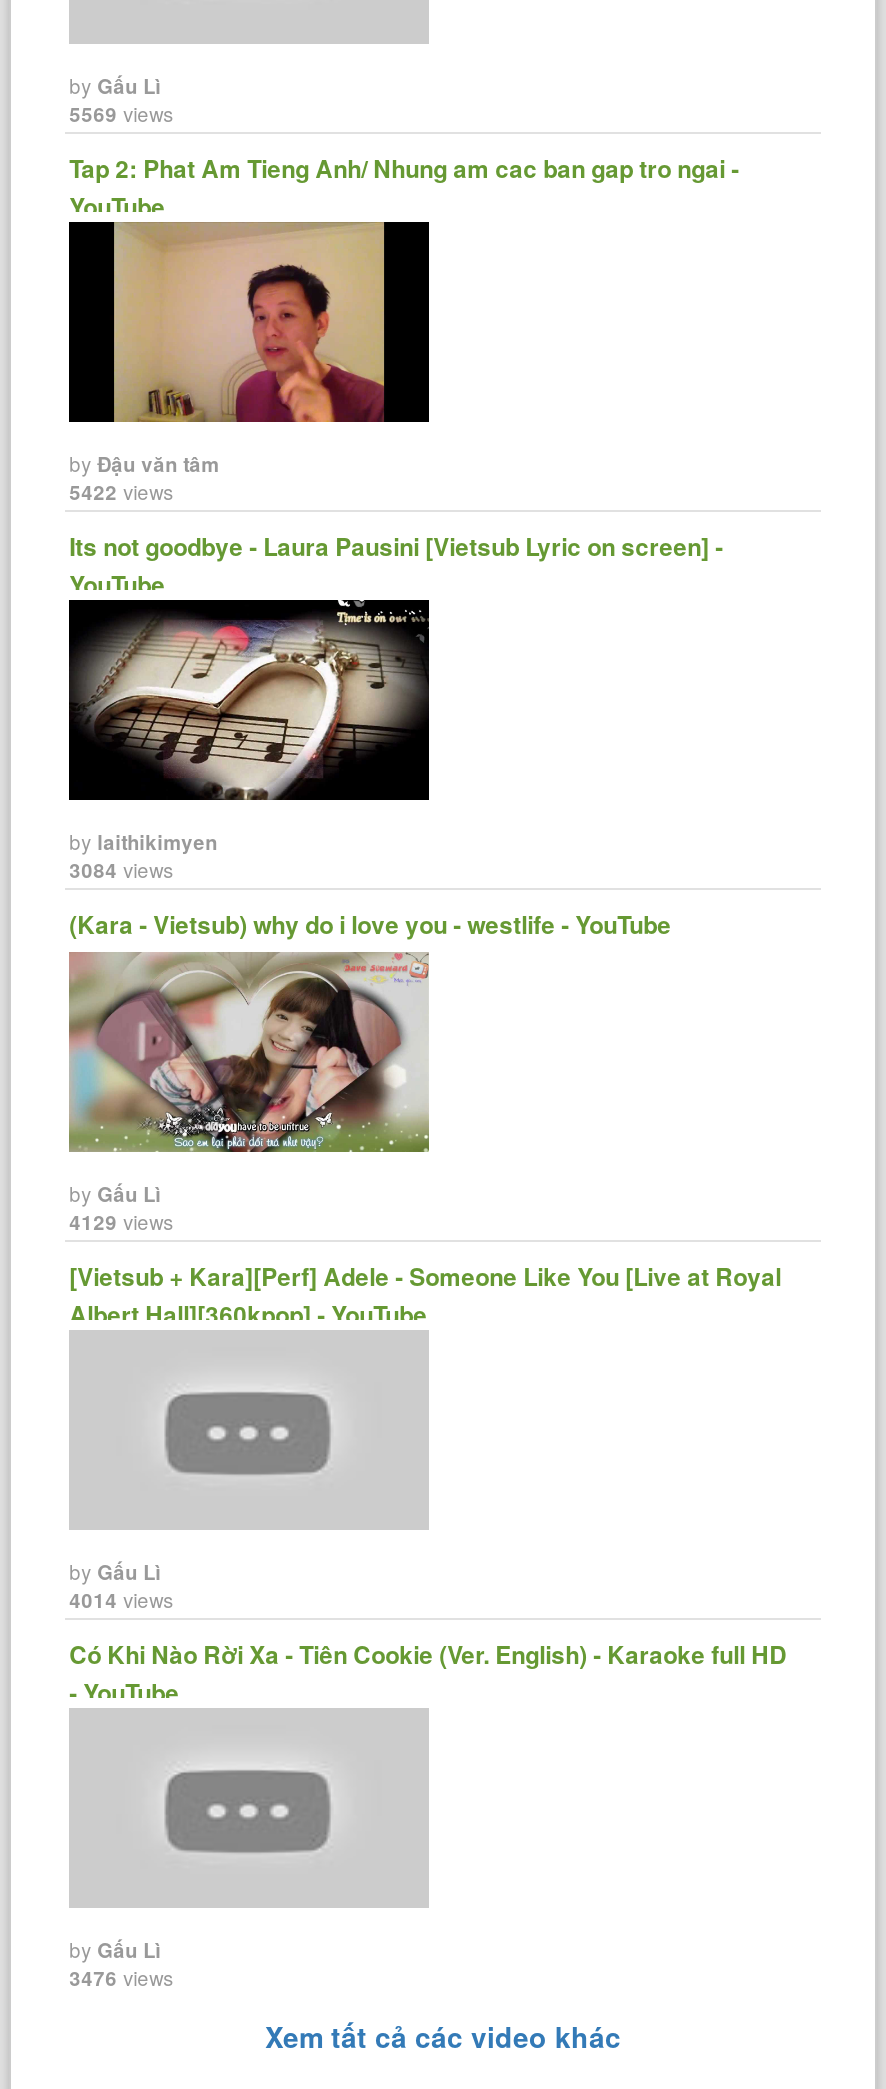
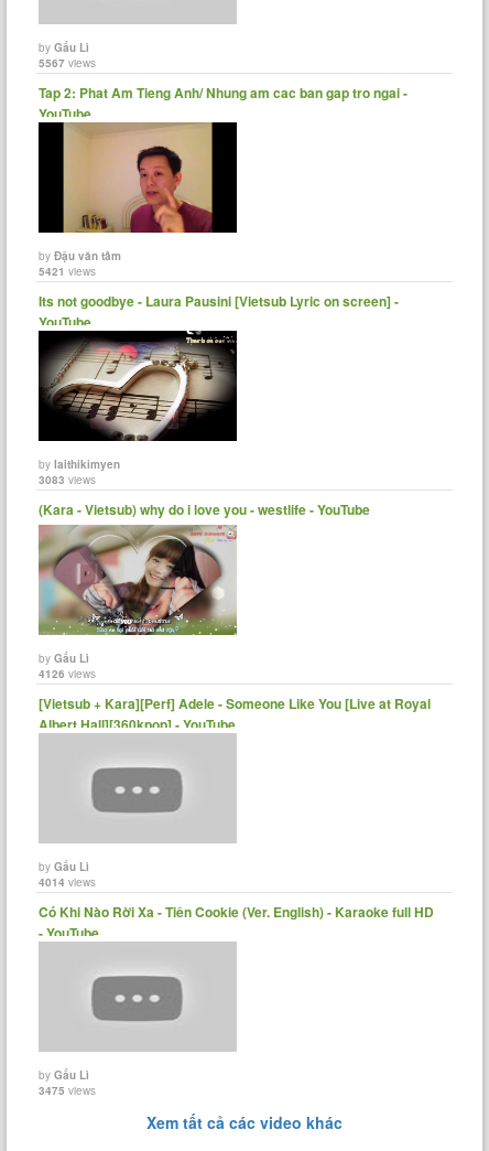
- 5569 views
+ 5567 views

- 5422 views
+ 5421 views

- 3084 views
+ 3083 views

- 4129 views
+ 4126 views

- 3476 views
+ 3475 views
